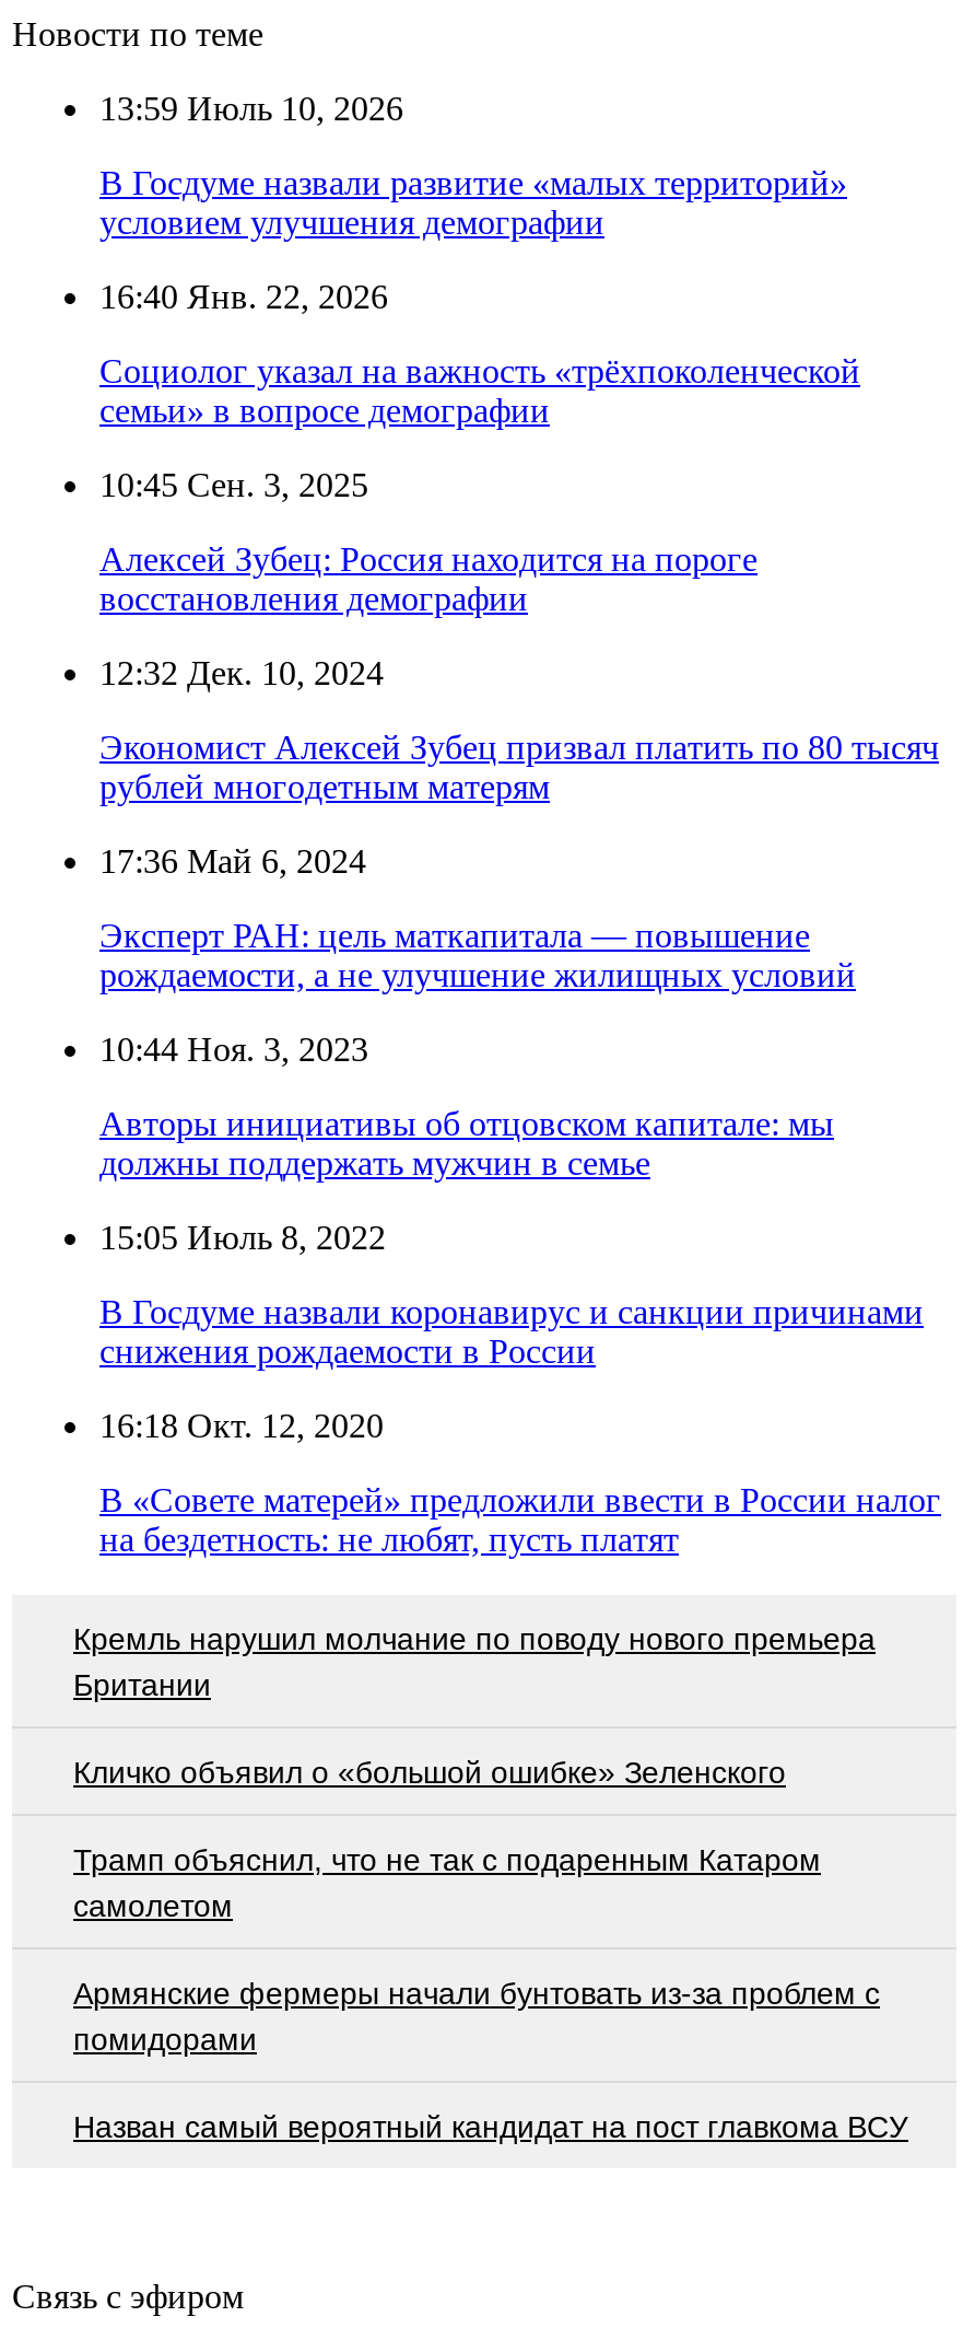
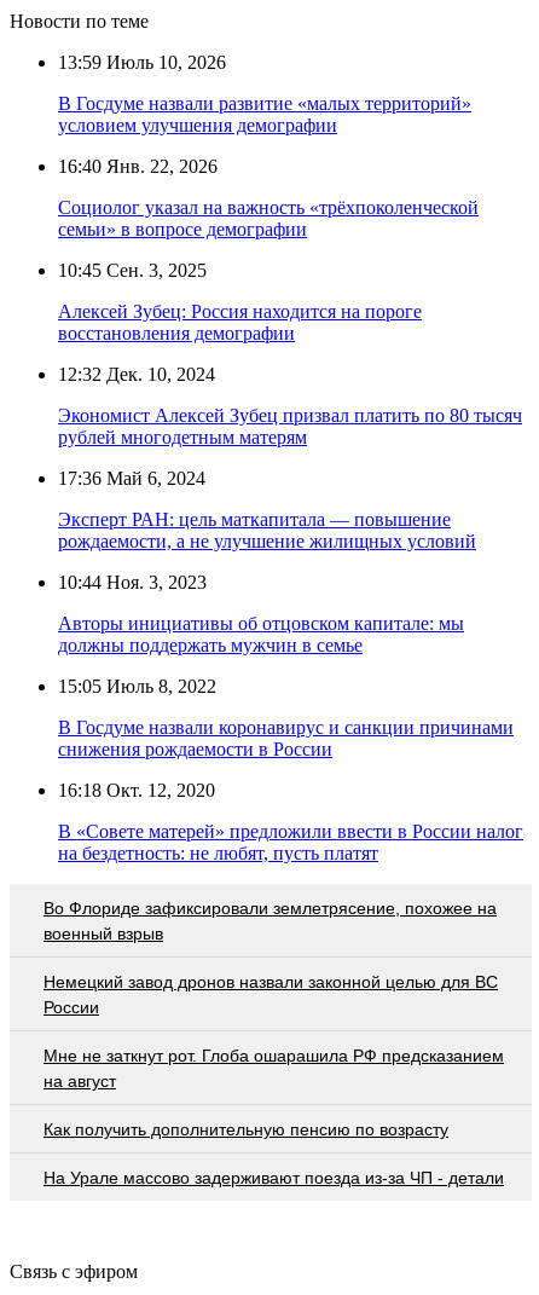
- Кремль нарушил молчание по поводу нового премьера
- Британии
+ Во Флориде зафиксировали землетрясение, похожее на
+ военный взрыв

- Кличко объявил о «большой ошибке» Зеленского
+ Немецкий завод дронов назвали законной целью для ВС
+ России

- Трамп объяснил, что не так с подаренным Катаром
- самолетом
+ Мне не заткнут рот. Глоба ошарашила РФ предсказанием
+ на август

- Армянские фермеры начали бунтовать из-за проблем с
- помидорами
+ Как получить дополнительную пенсию по возрасту

- Назван самый вероятный кандидат на пост главкома ВСУ
+ На Урале массово задерживают поезда из-за ЧП - детали
